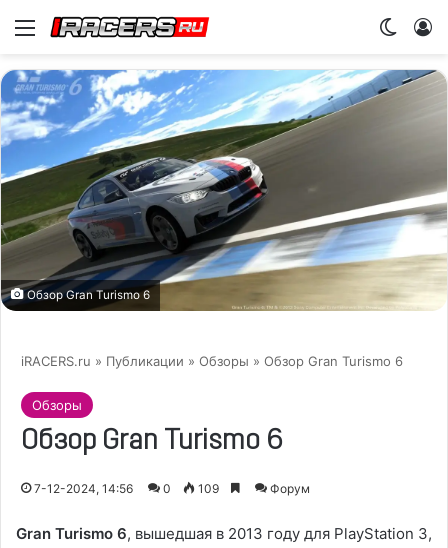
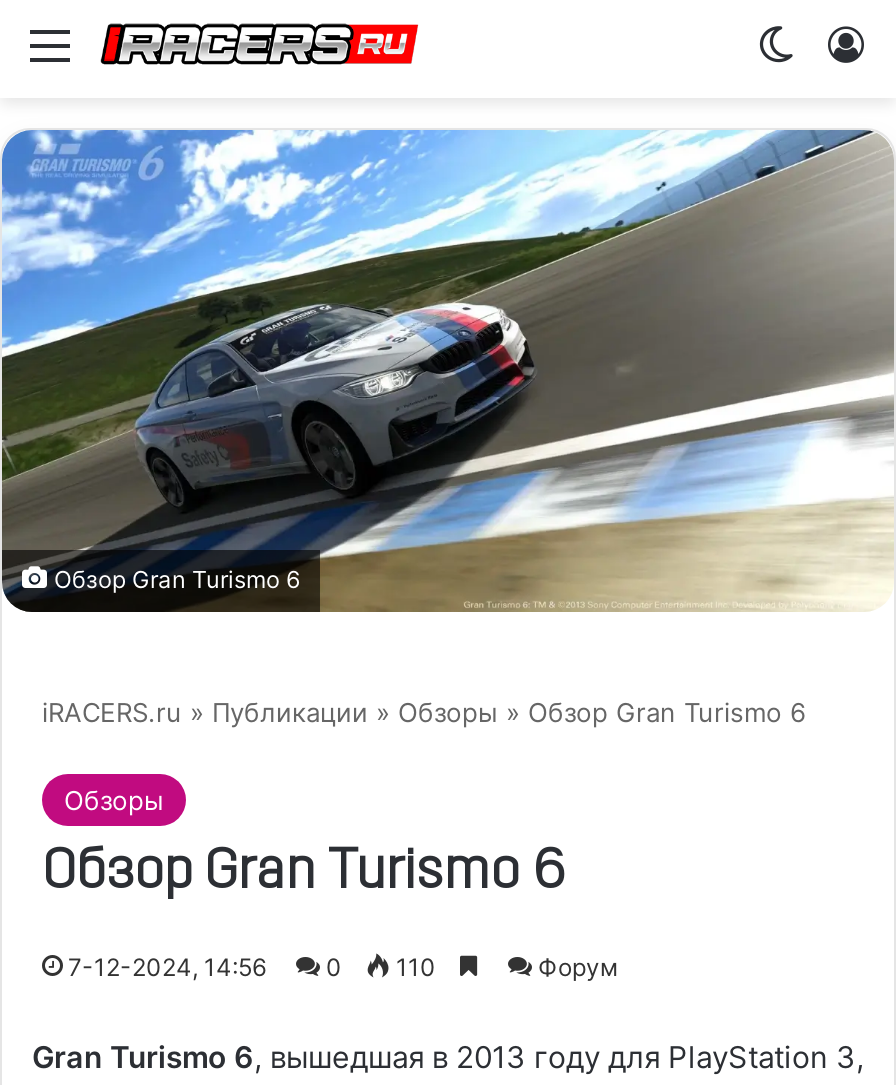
- 7-12-2024, 14:56 0 109
+ 7-12-2024, 14:56 0 110
